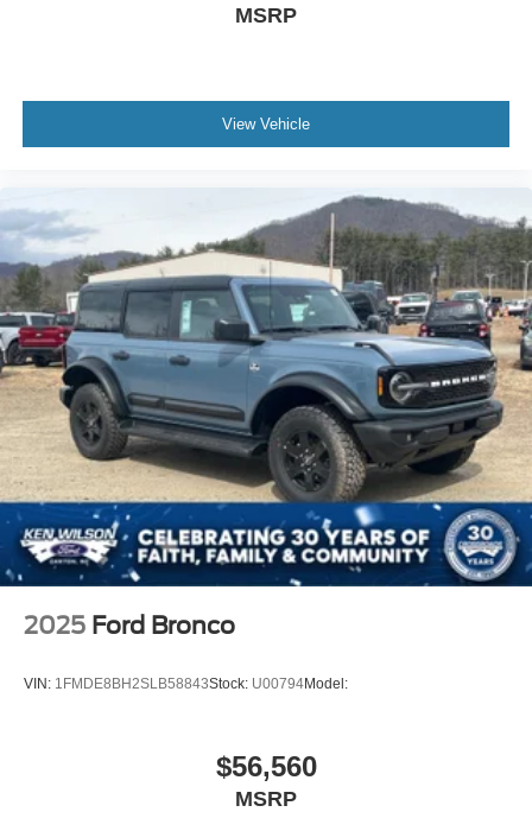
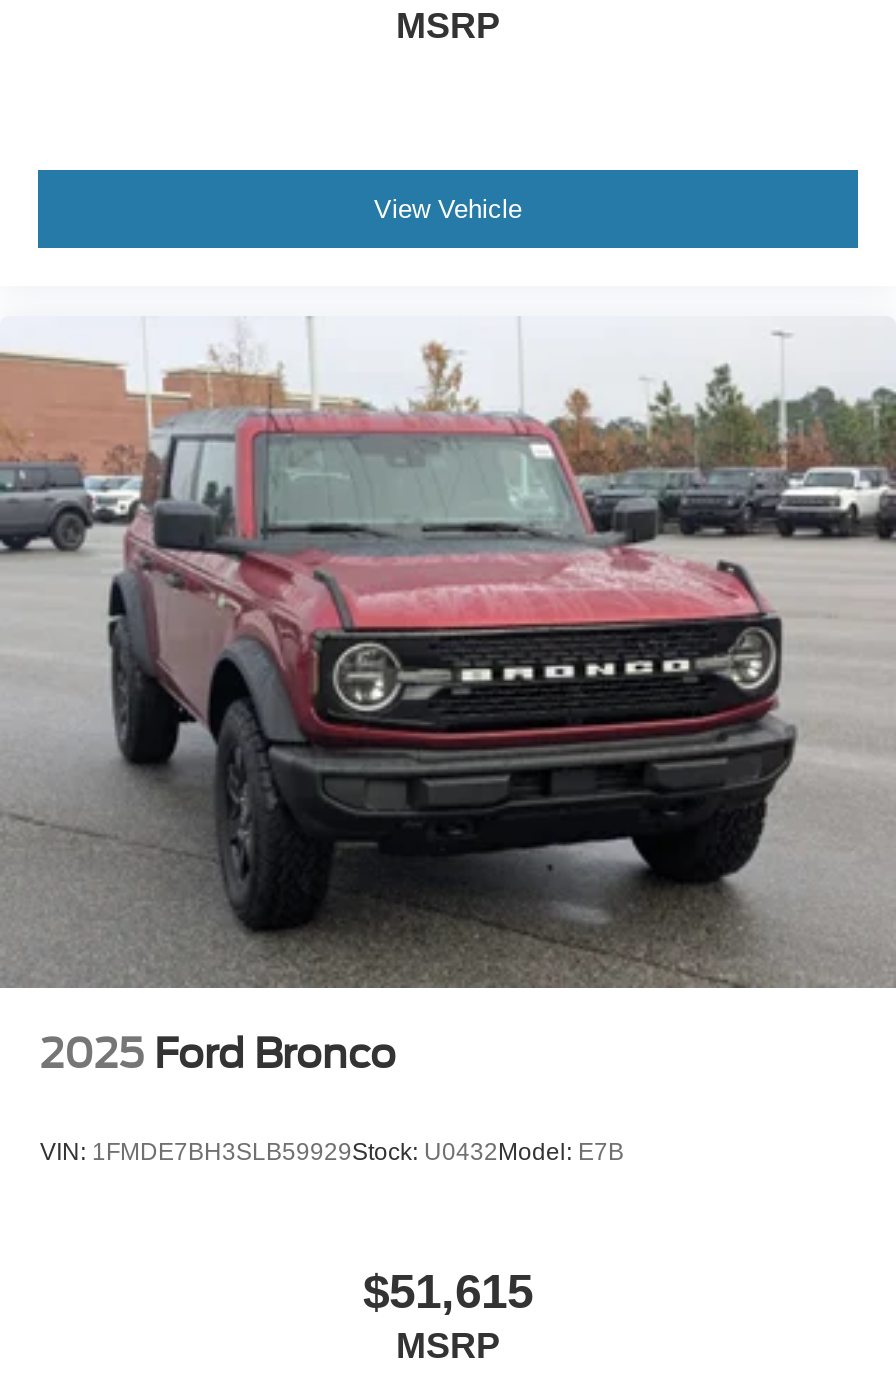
- [image]
+ [image]

- VIN: 1FMDE8BH2SLB58843Stock: U00794Model:
+ VIN: 1FMDE7BH3SLB59929Stock: U0432Model: E7B

- $56,560
+ $51,615
